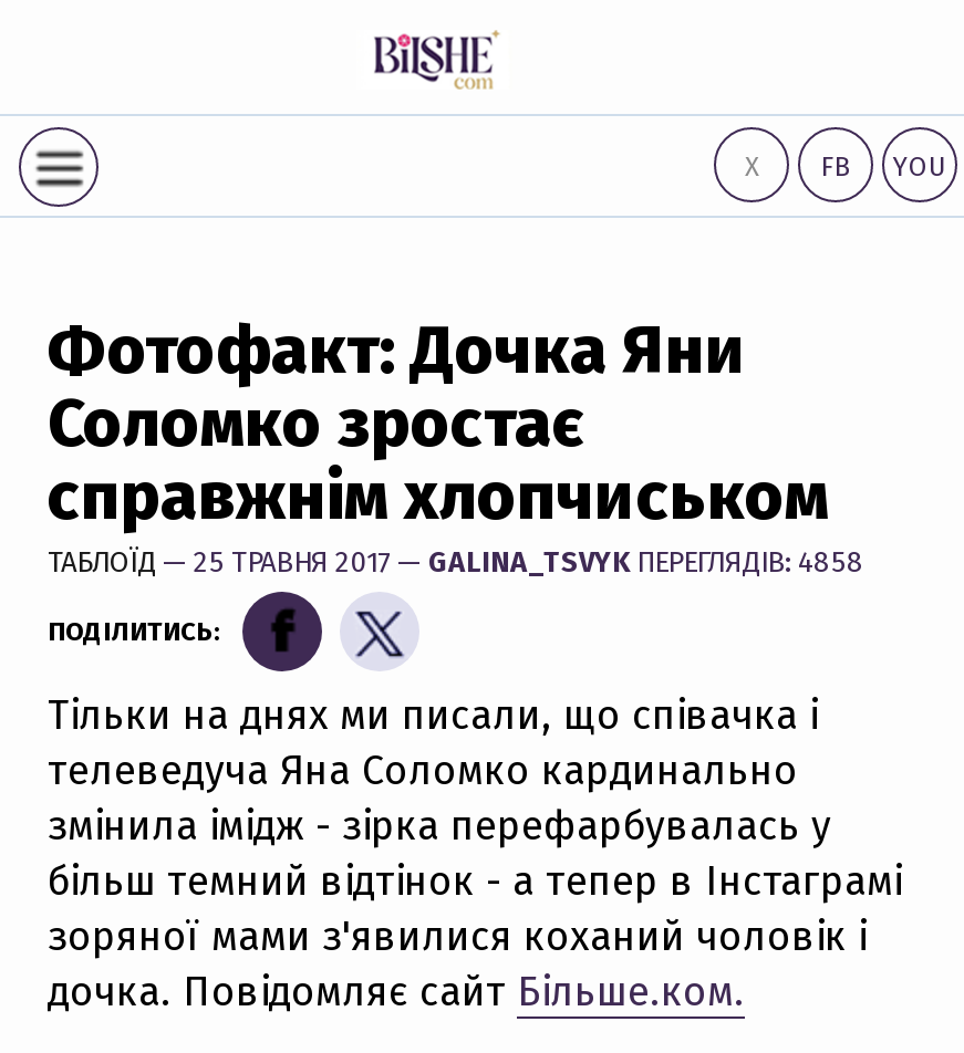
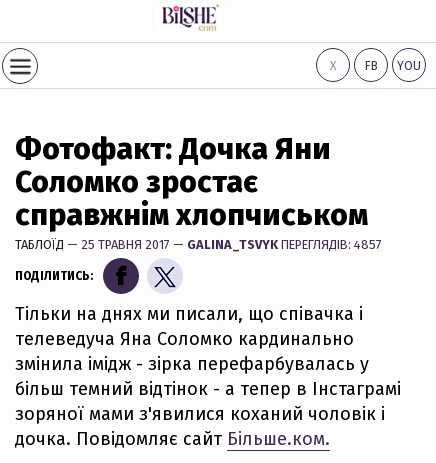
- ТАБЛОЇД — 25 ТРАВНЯ 2017 — GALINA_TSVYK ПЕРЕГЛЯДІВ: 4858
+ ТАБЛОЇД — 25 ТРАВНЯ 2017 — GALINA_TSVYK ПЕРЕГЛЯДІВ: 4857
